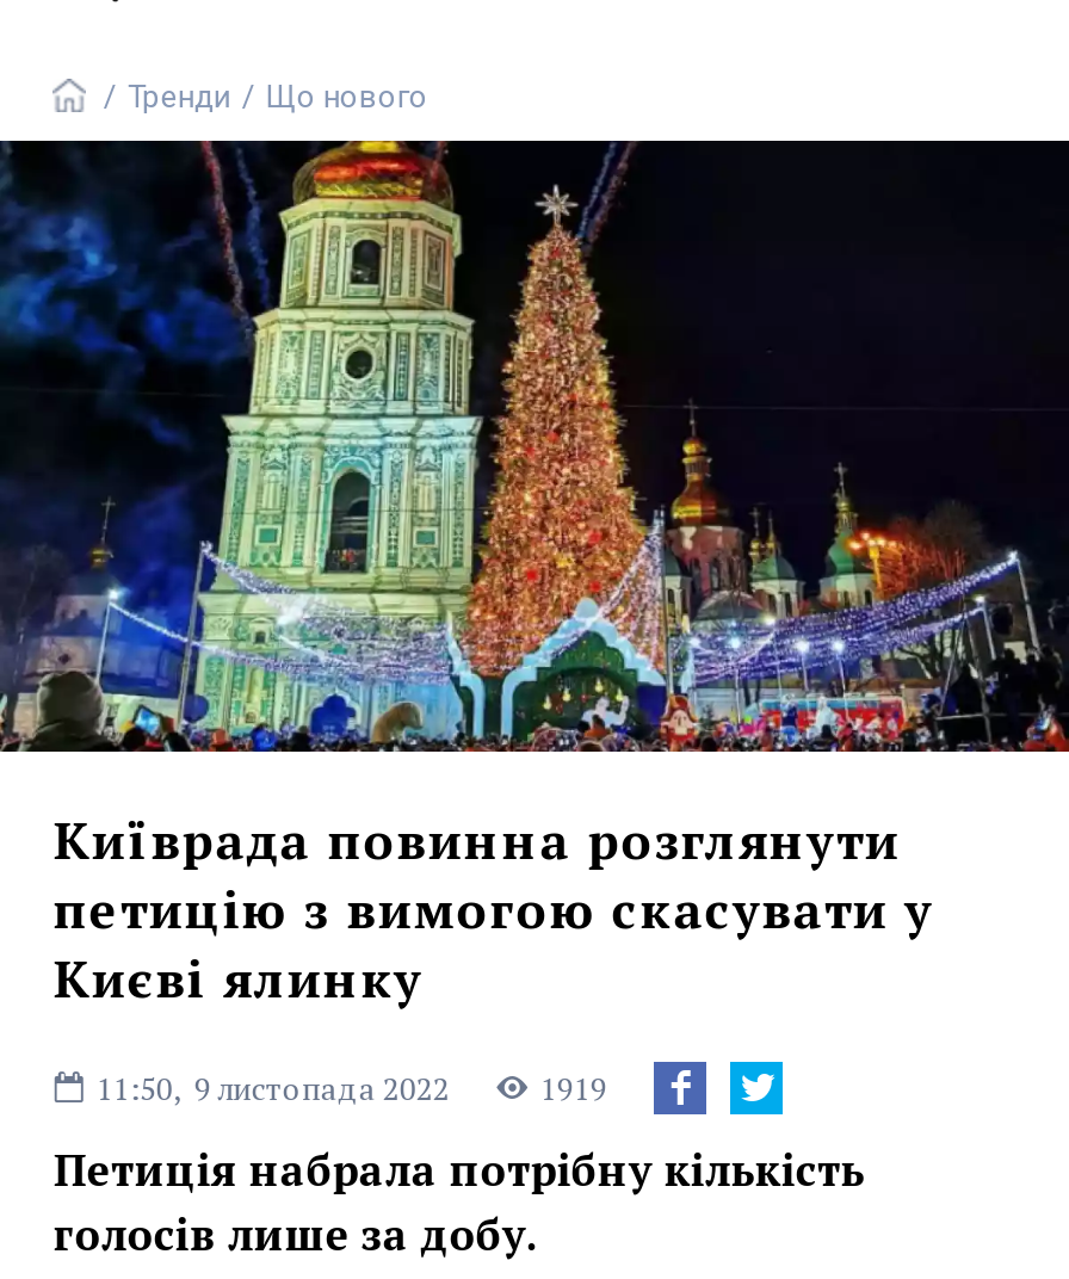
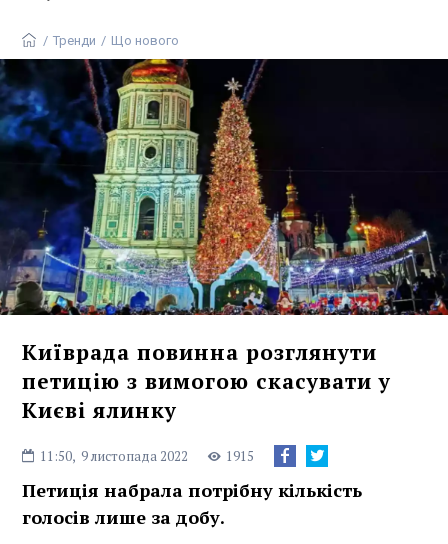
- 1919
+ 1915
